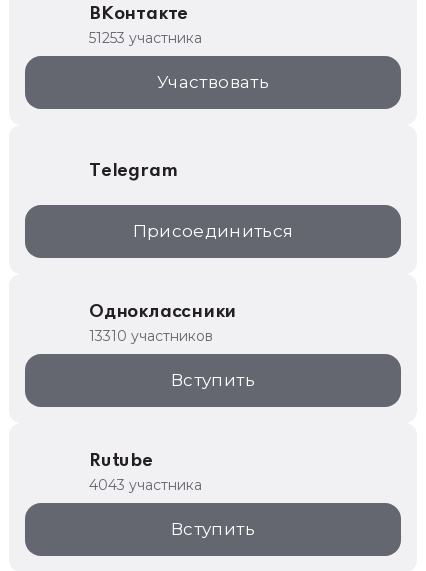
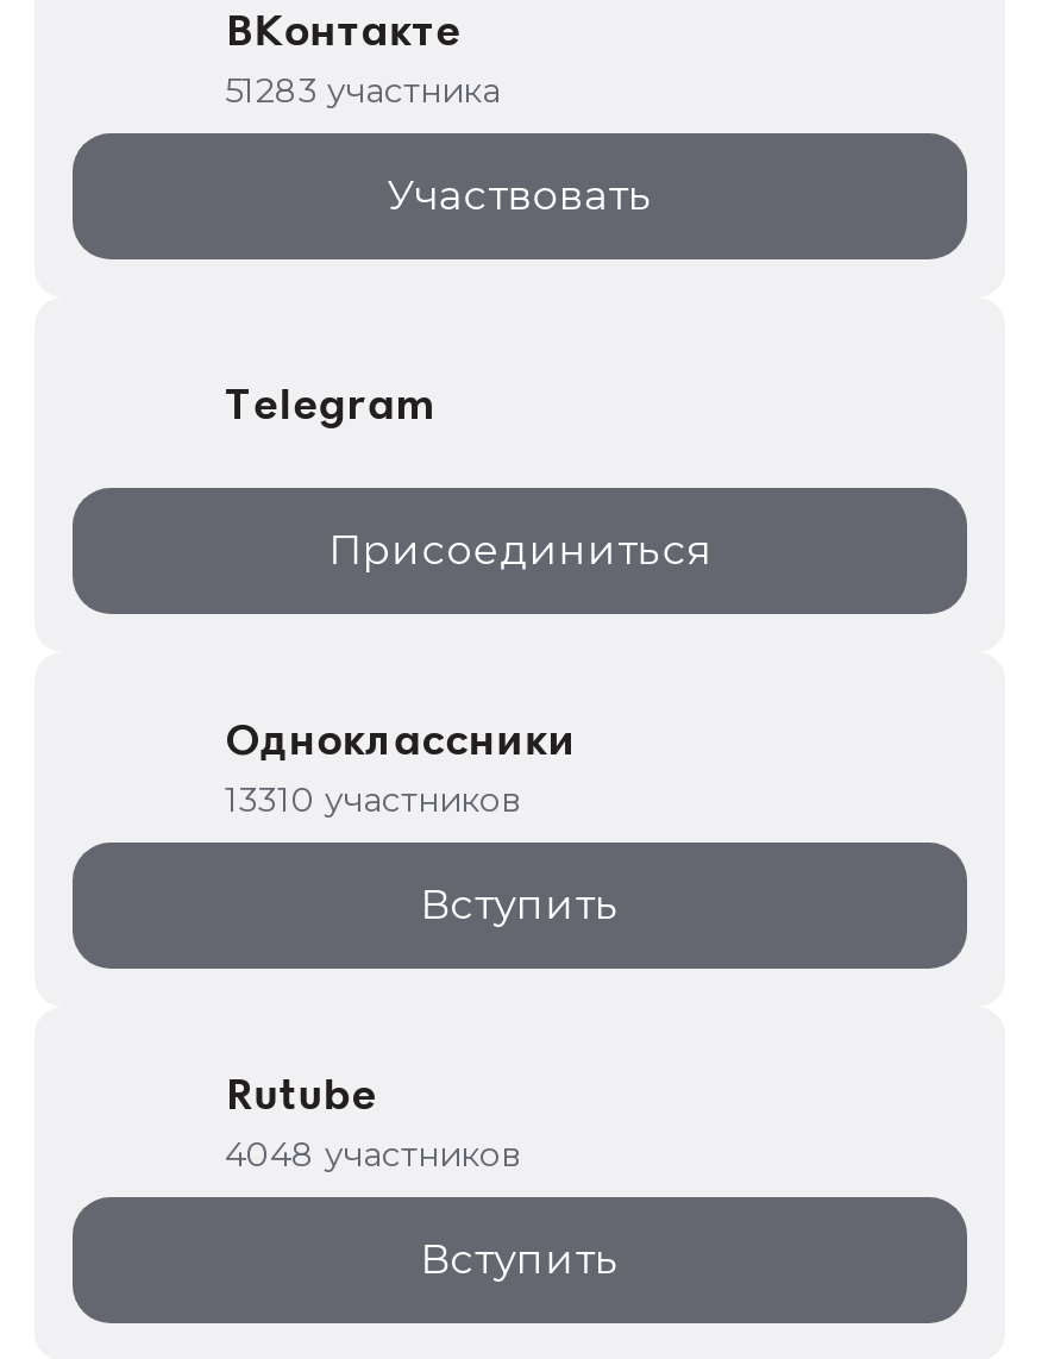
- 51253 участника
+ 51283 участника

- 4043 участника
+ 4048 участников
